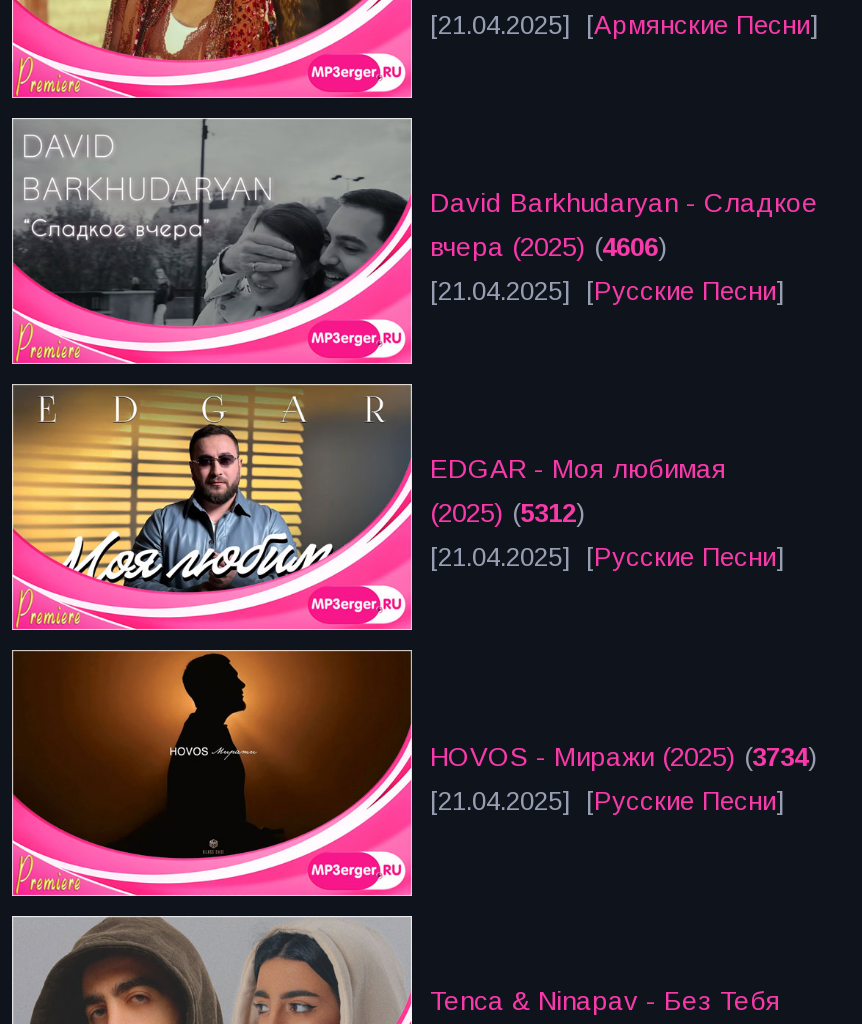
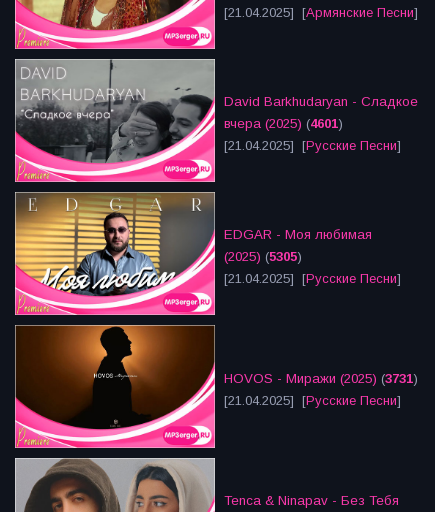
- вчера (2025) (4606)
+ вчера (2025) (4601)

- (2025) (5312)
+ (2025) (5305)

- HOVOS - Миражи (2025) (3734)
+ HOVOS - Миражи (2025) (3731)
